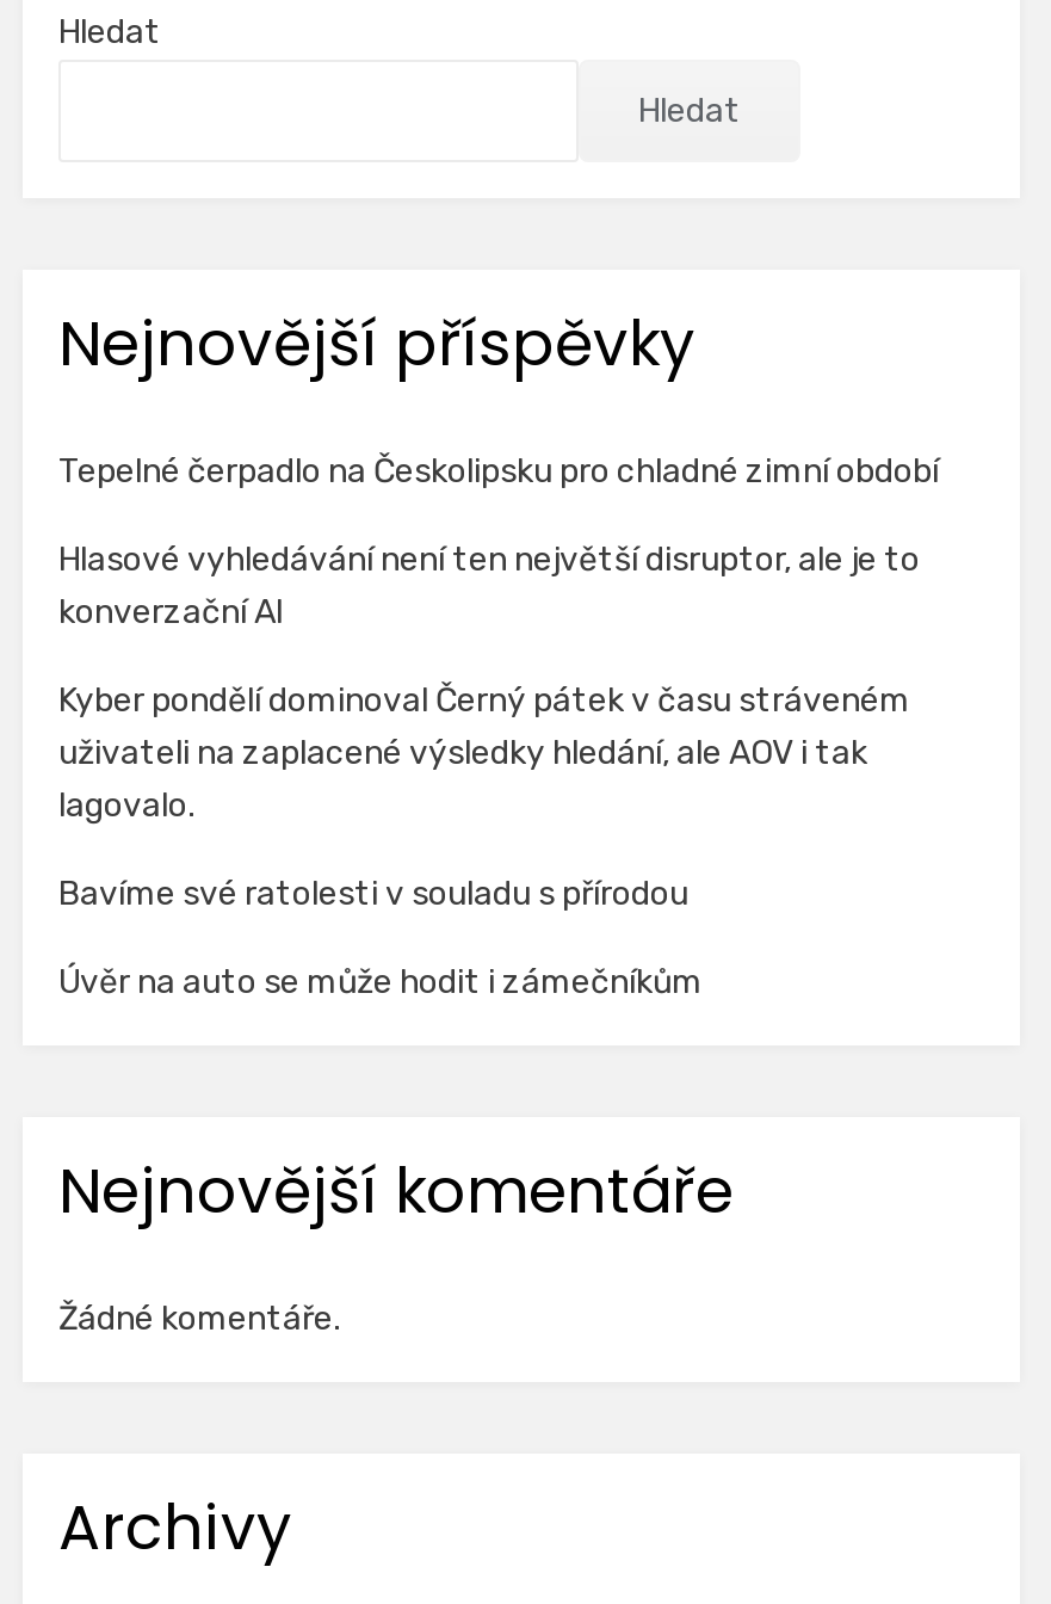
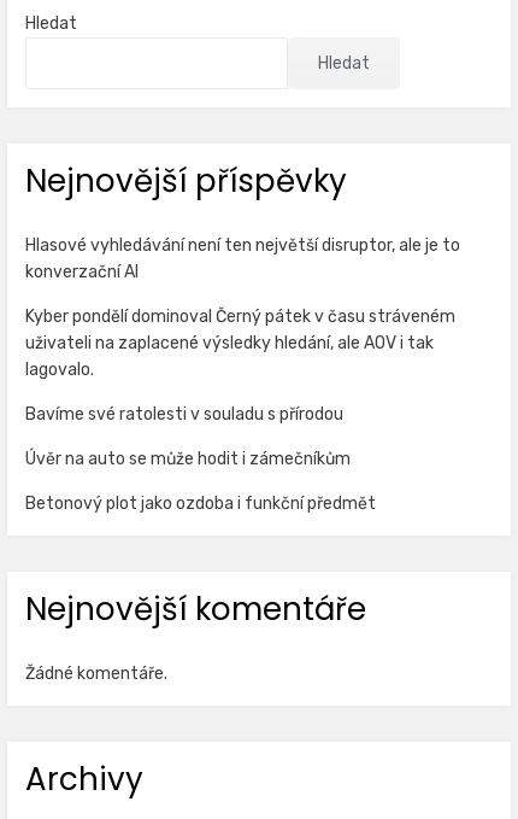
- Tepelné čerpadlo na Českolipsku pro chladné zimní období

moved up: Hlasové vyhledávání není ten největší disruptor, ale je to | konverzační AI | Kyber pondělí dominoval Černý pátek v času stráveném | uživateli na zaplacené výsledky hledání, ale AOV i tak | lagovalo. | Bavíme své ratolesti v souladu s přírodou | Úvěr na auto se může hodit i zámečníkům

+ Betonový plot jako ozdoba i funkční předmět
